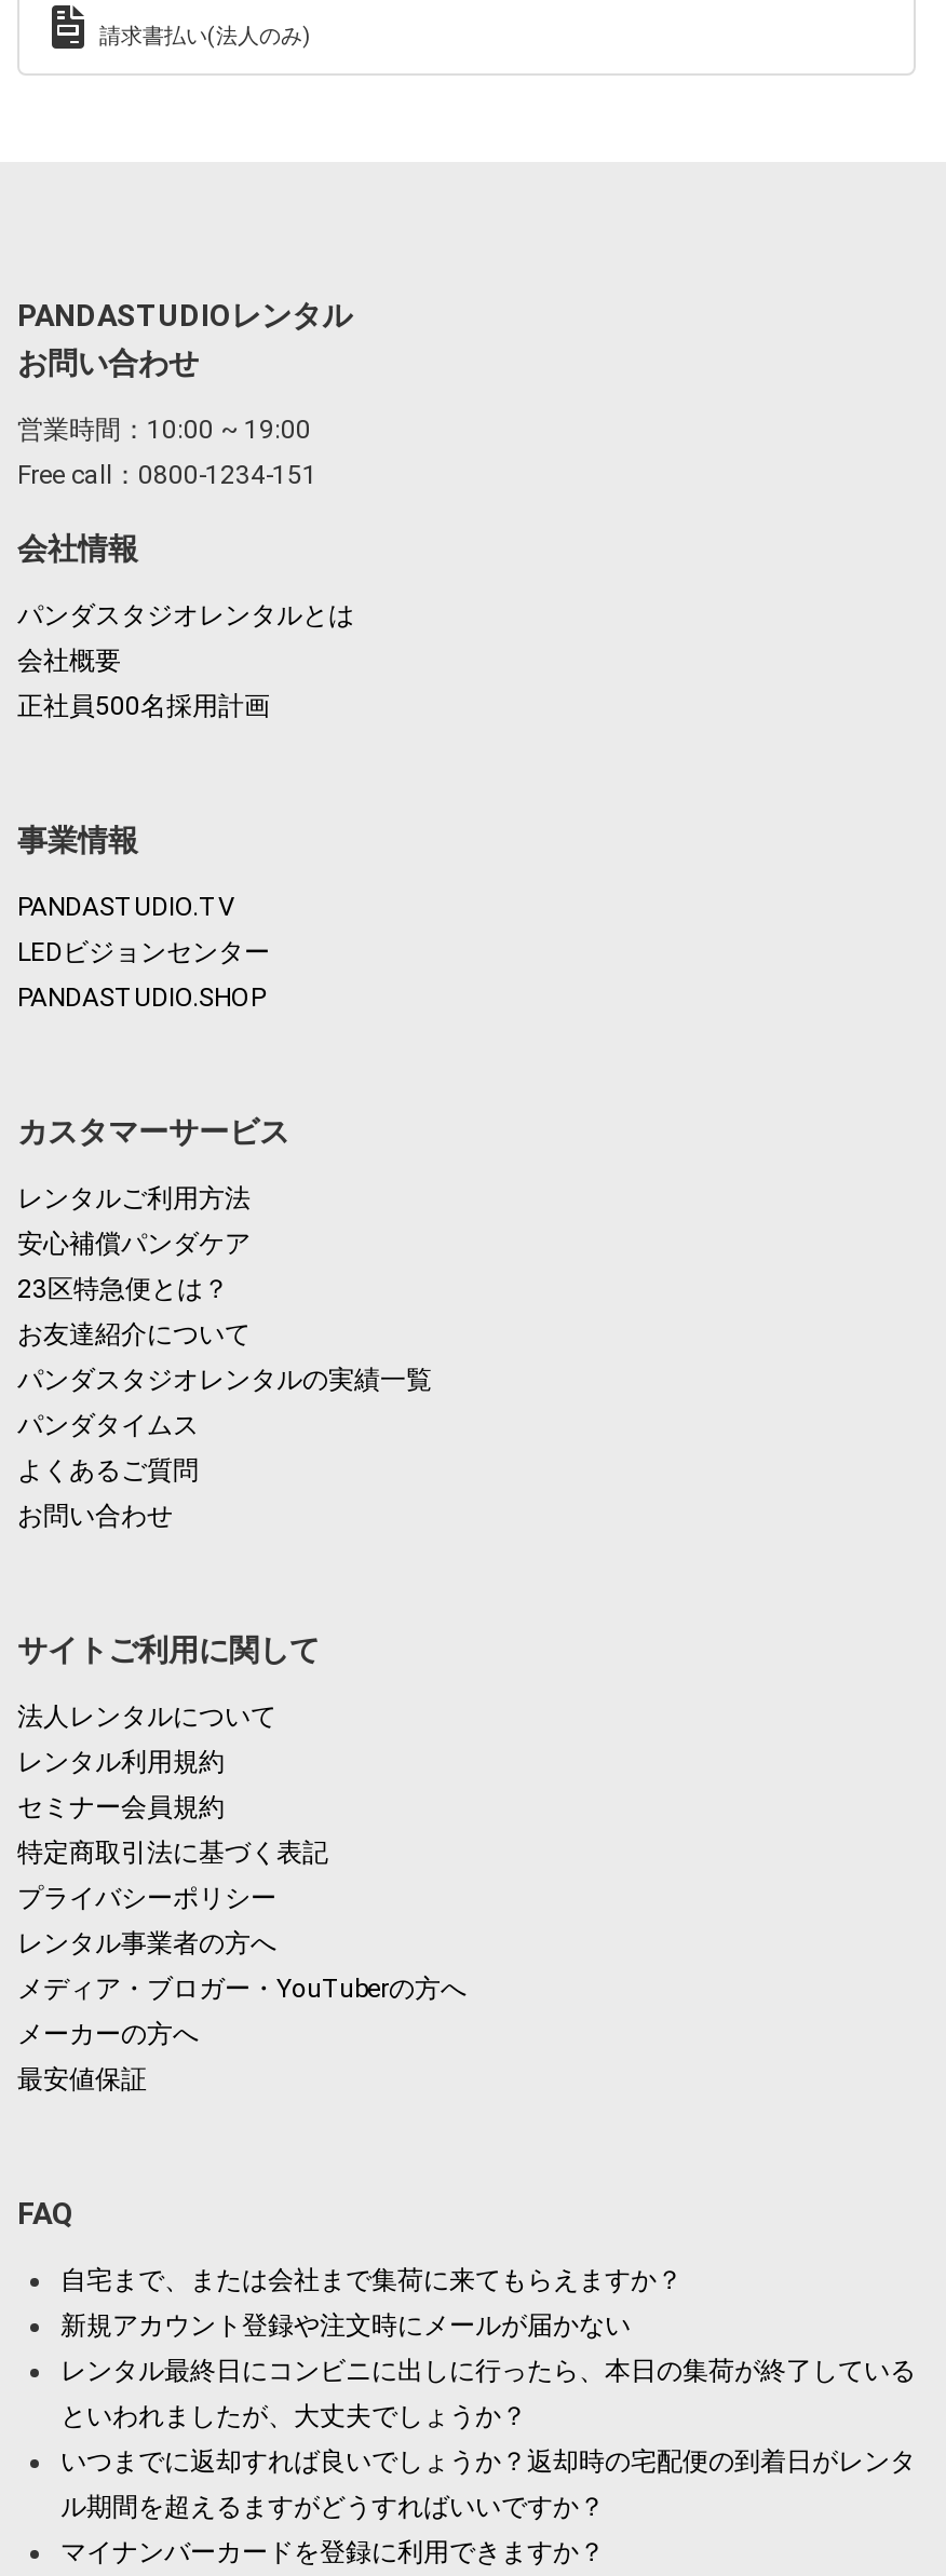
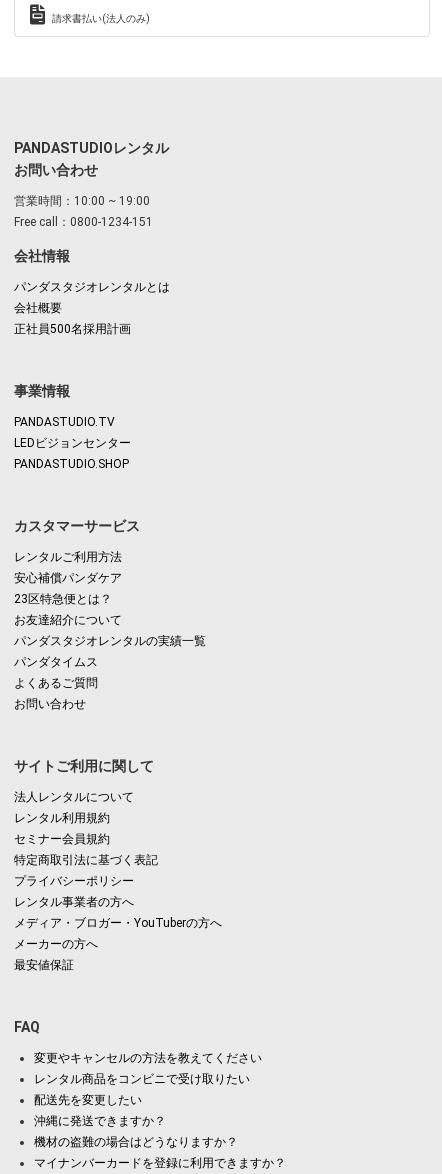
- 自宅まで、または会社まで集荷に来てもらえますか？
- 新規アカウント登録や注文時にメールが届かない
- レンタル最終日にコンビニに出しに行ったら、本日の集荷が終了している
- といわれましたが、大丈夫でしょうか？
- いつまでに返却すれば良いでしょうか？返却時の宅配便の到着日がレンタ
- ル期間を超えるますがどうすればいいですか？
+ 変更やキャンセルの方法を教えてください
+ レンタル商品をコンビニで受け取りたい
+ 配送先を変更したい
+ 沖縄に発送できますか？
+ 機材の盗難の場合はどうなりますか？
